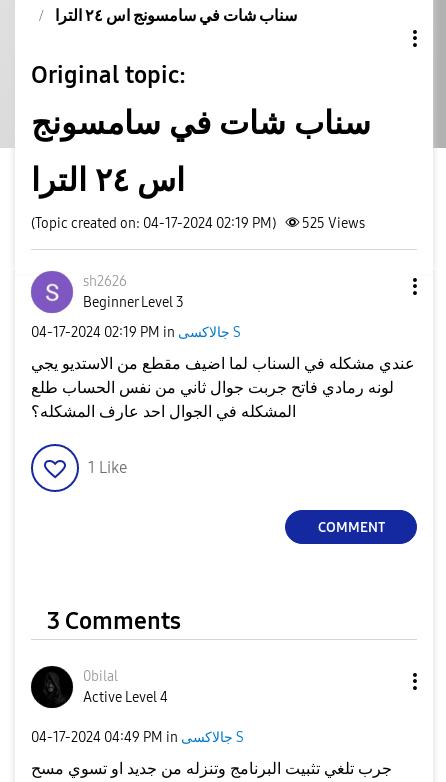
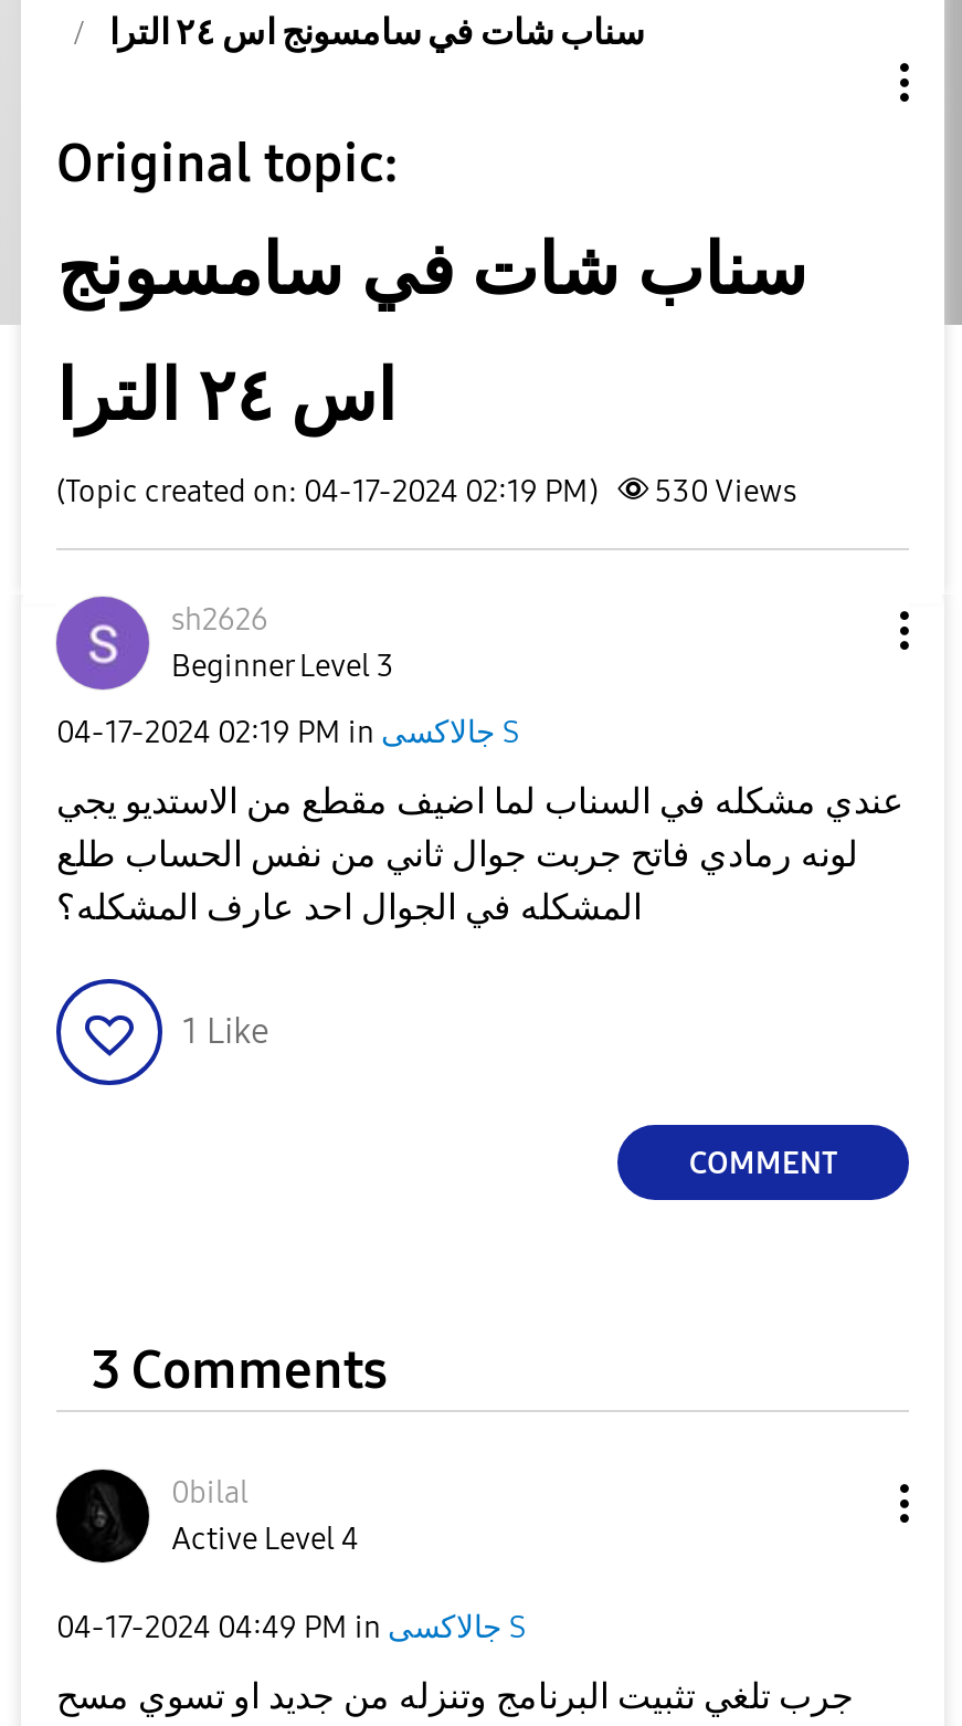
- (Topic created on: 04-17-2024 02:19 PM) 525 Views
+ (Topic created on: 04-17-2024 02:19 PM) 530 Views
